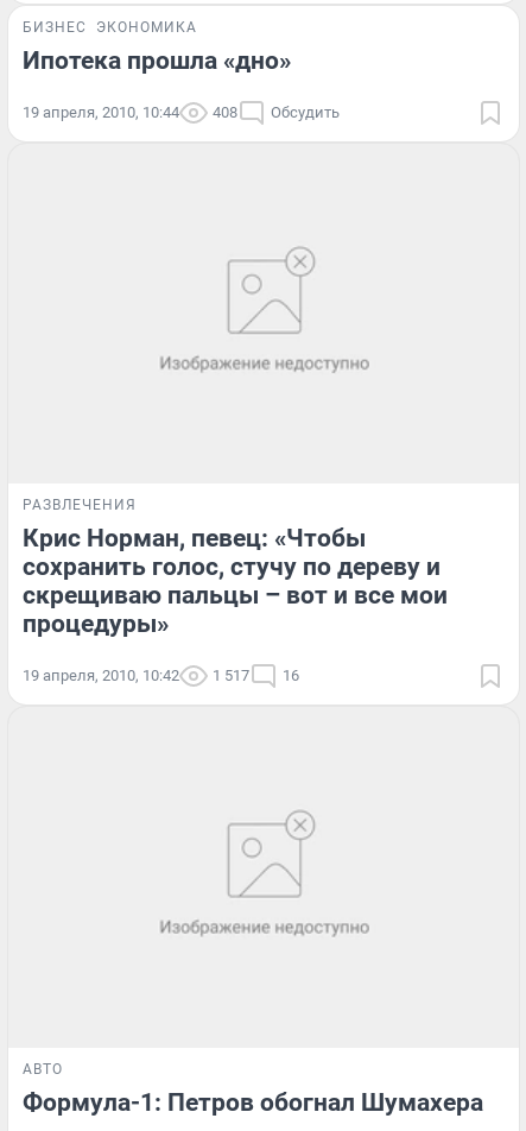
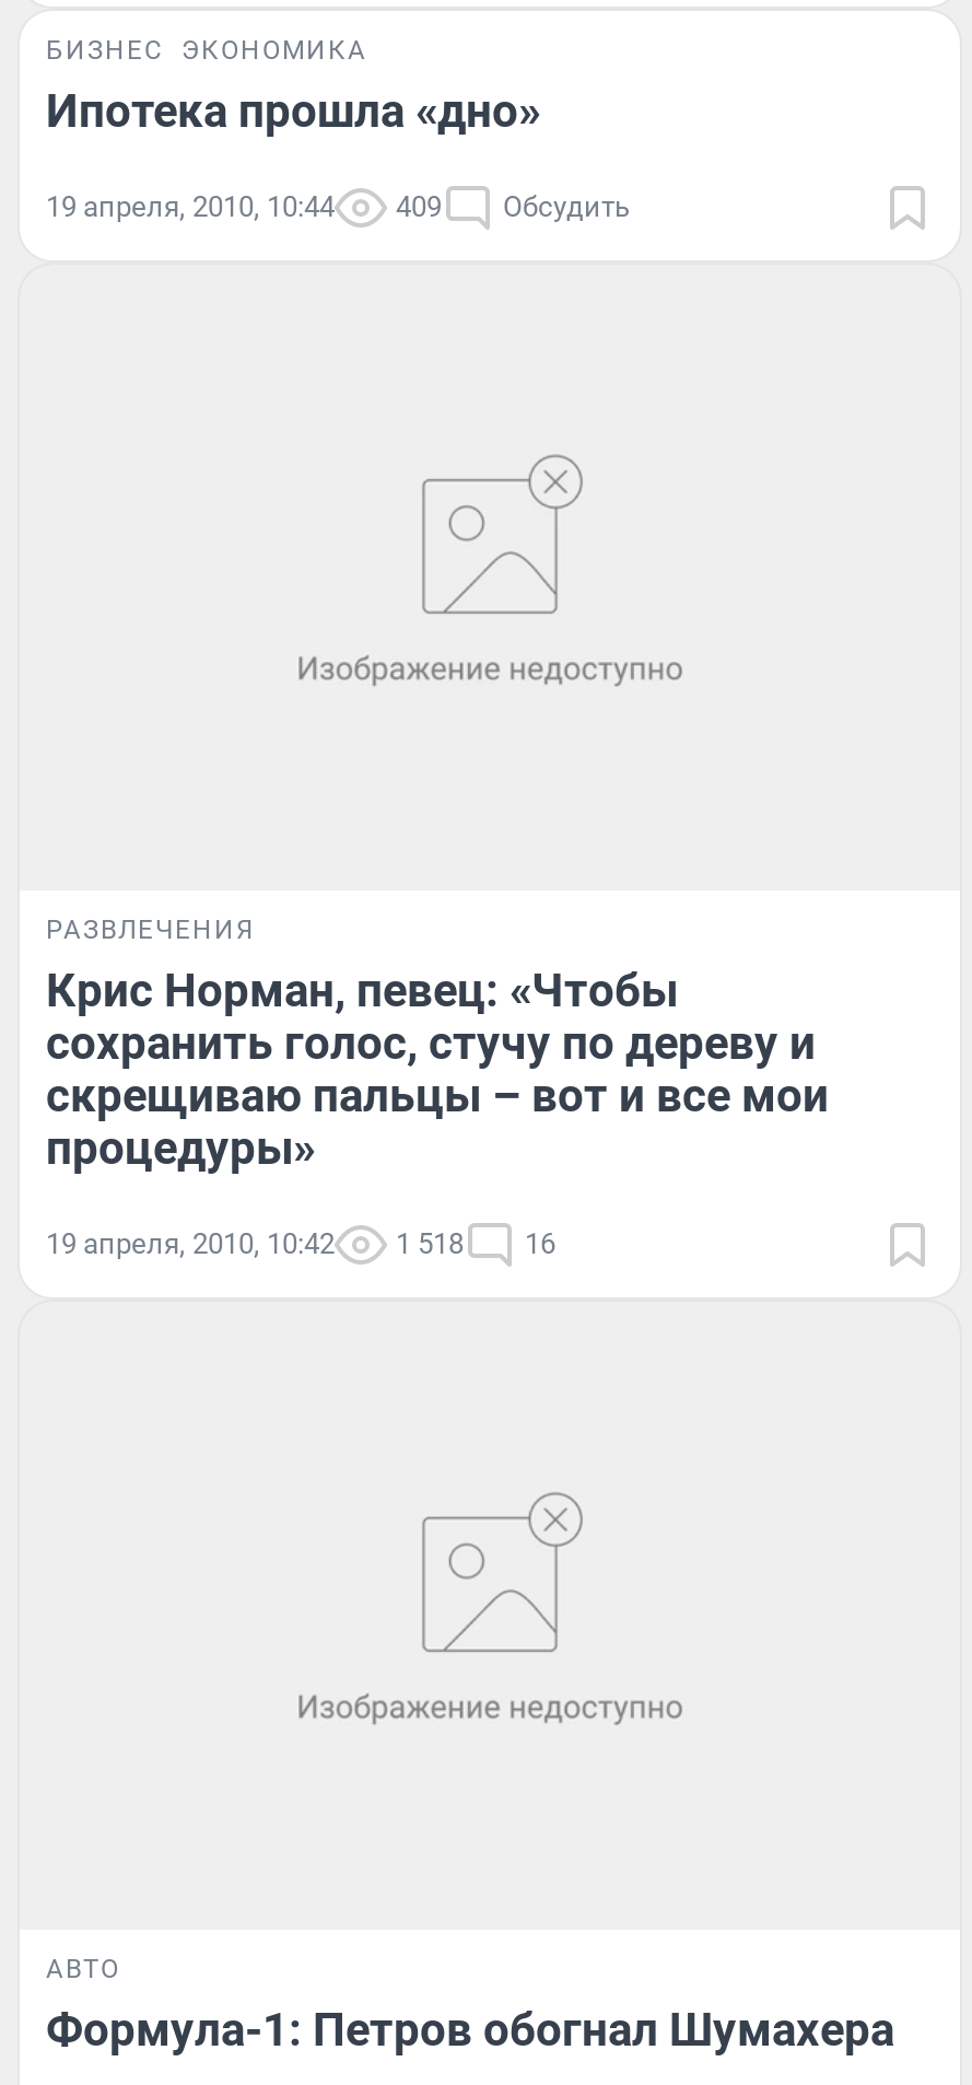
- 19 апреля, 2010, 10:44 408 Обсудить
+ 19 апреля, 2010, 10:44 409 Обсудить

- 19 апреля, 2010, 10:42 1 517 16
+ 19 апреля, 2010, 10:42 1 518 16
